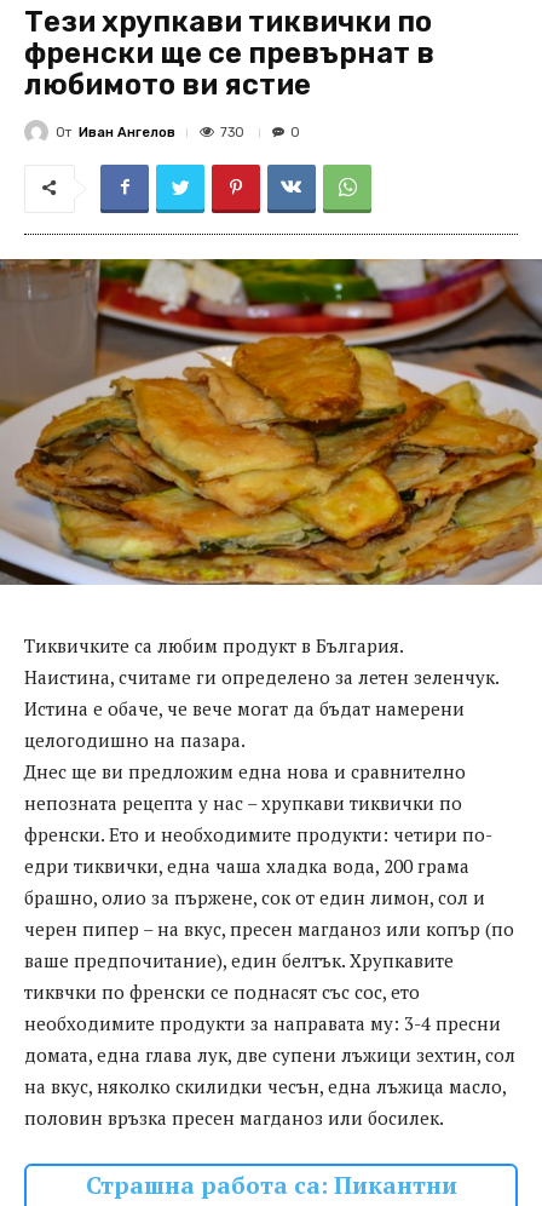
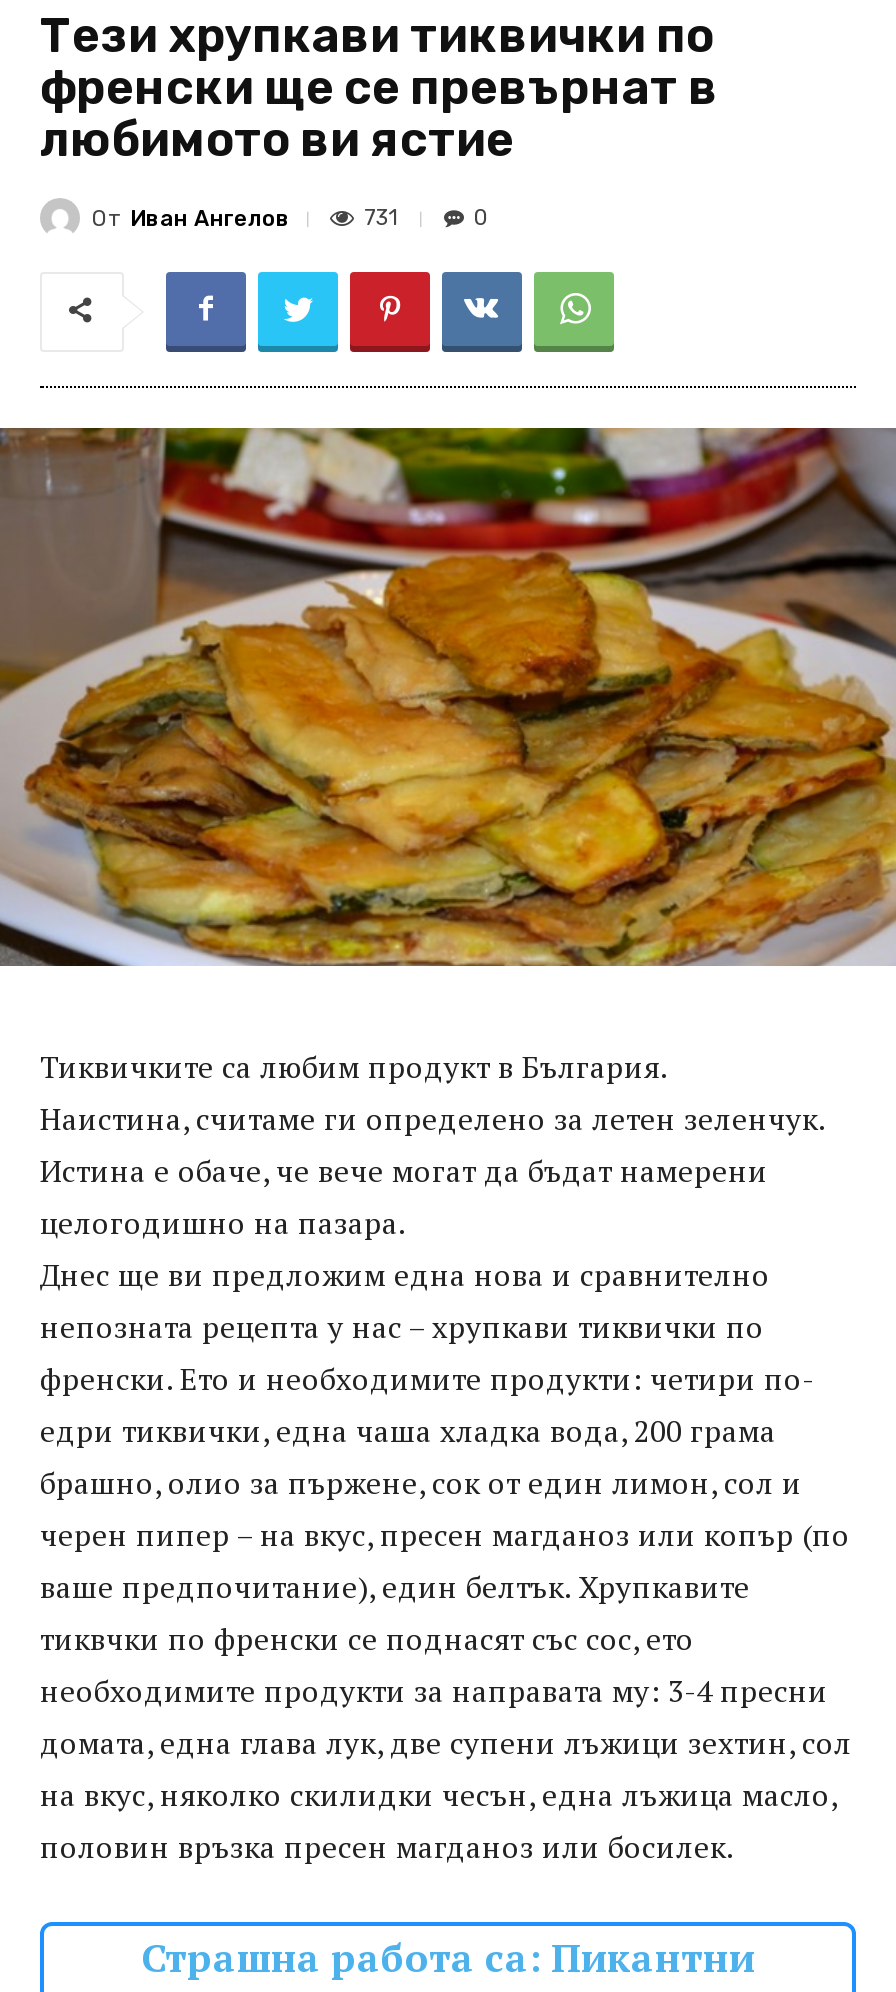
- 730
+ 731
